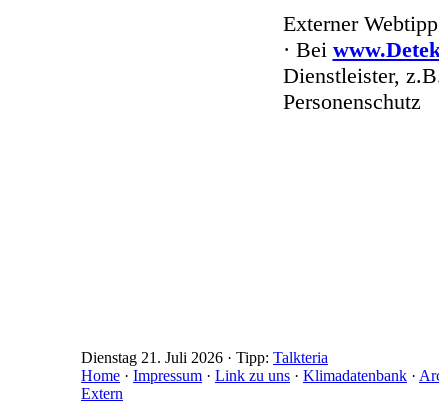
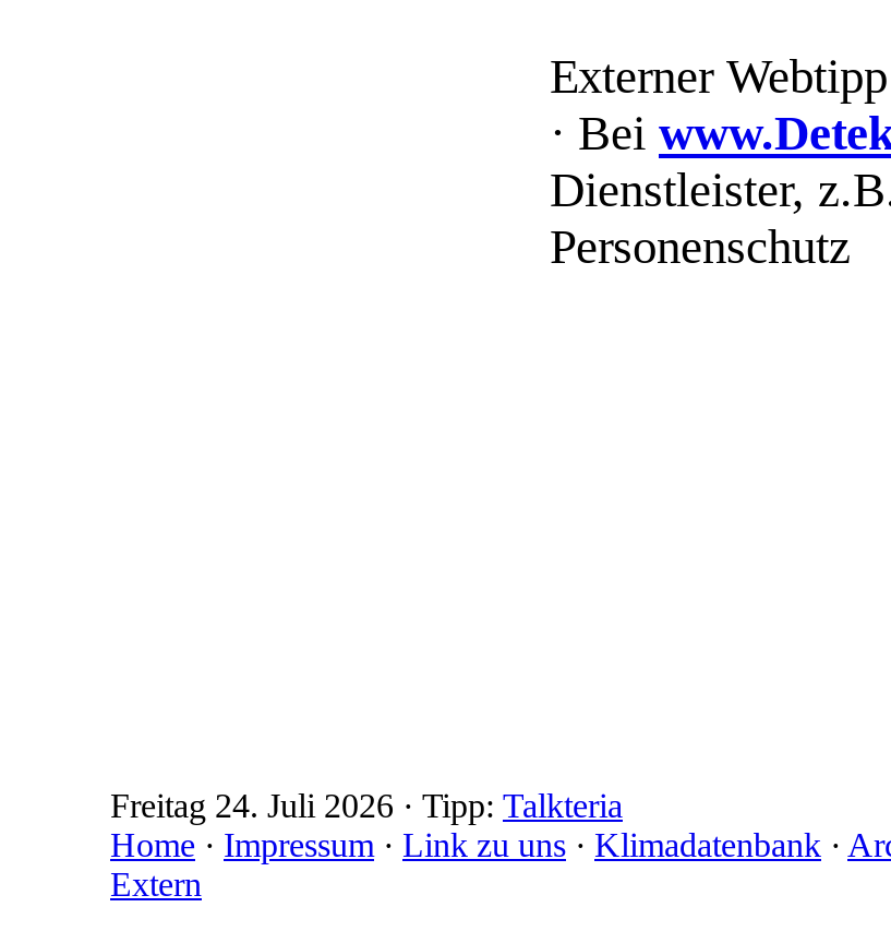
- Dienstag 21. Juli 2026 · Tipp: Talkteria
+ Freitag 24. Juli 2026 · Tipp: Talkteria
